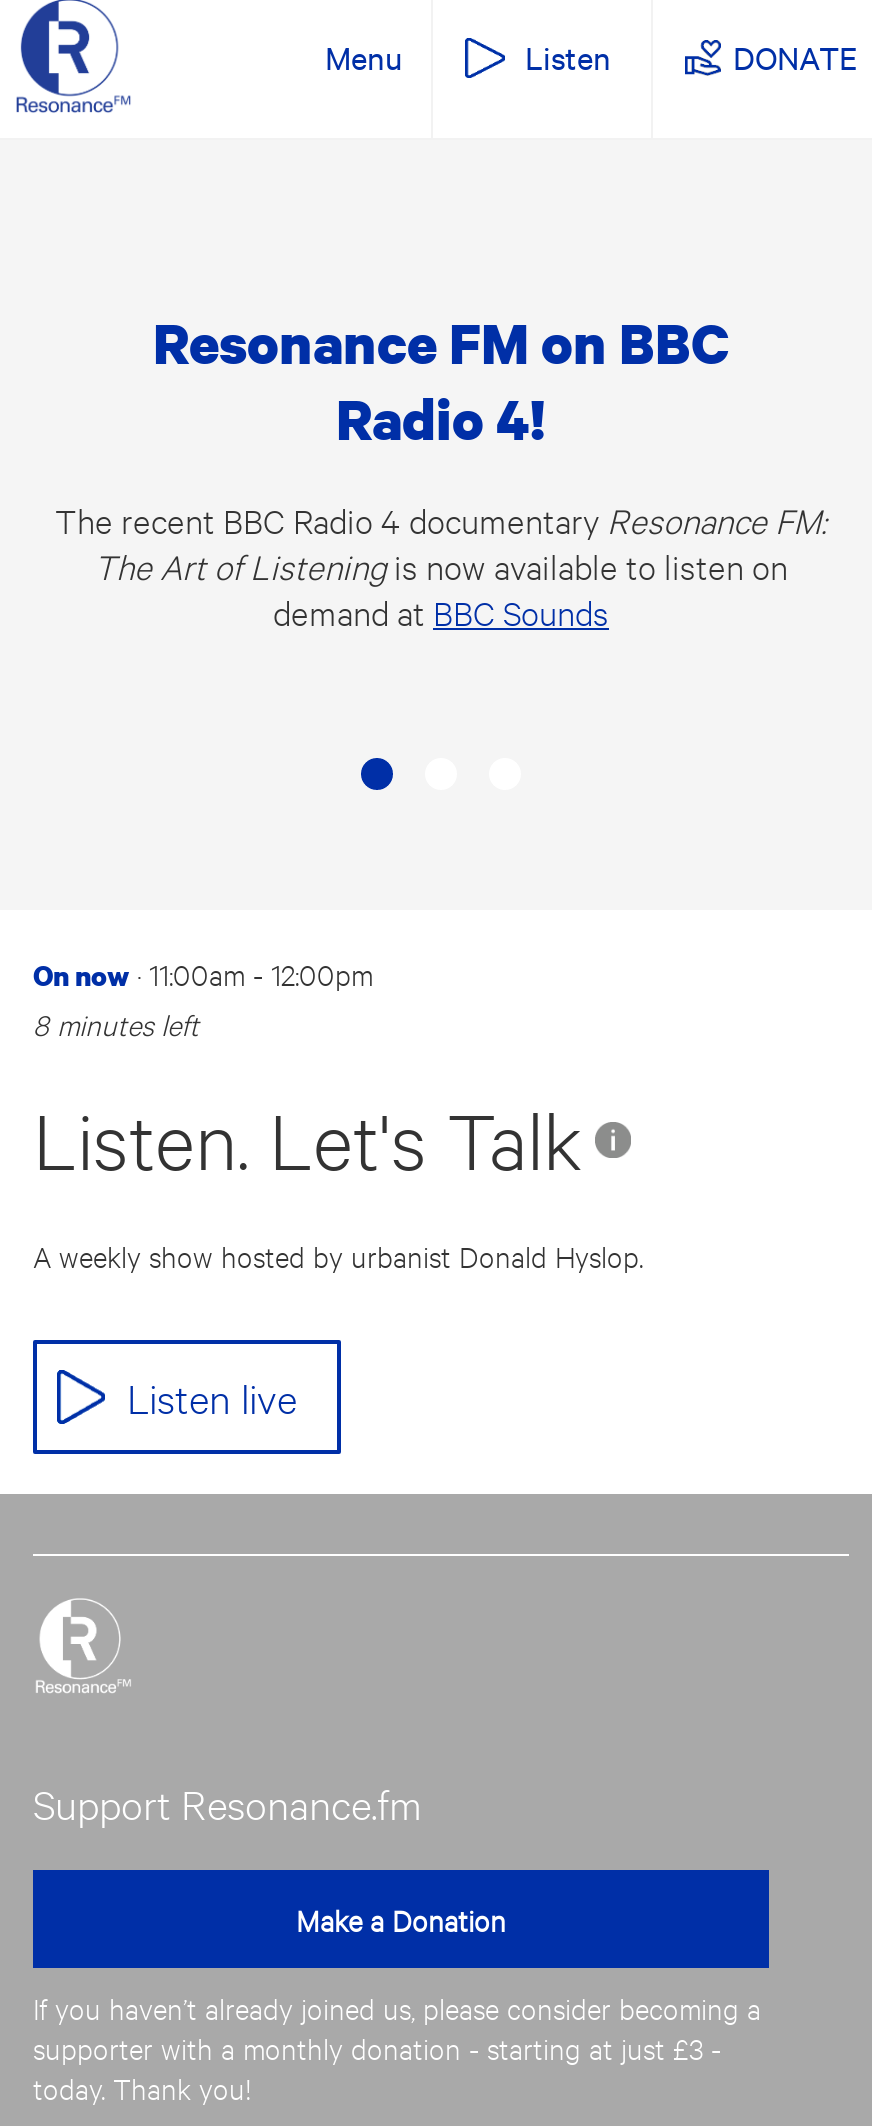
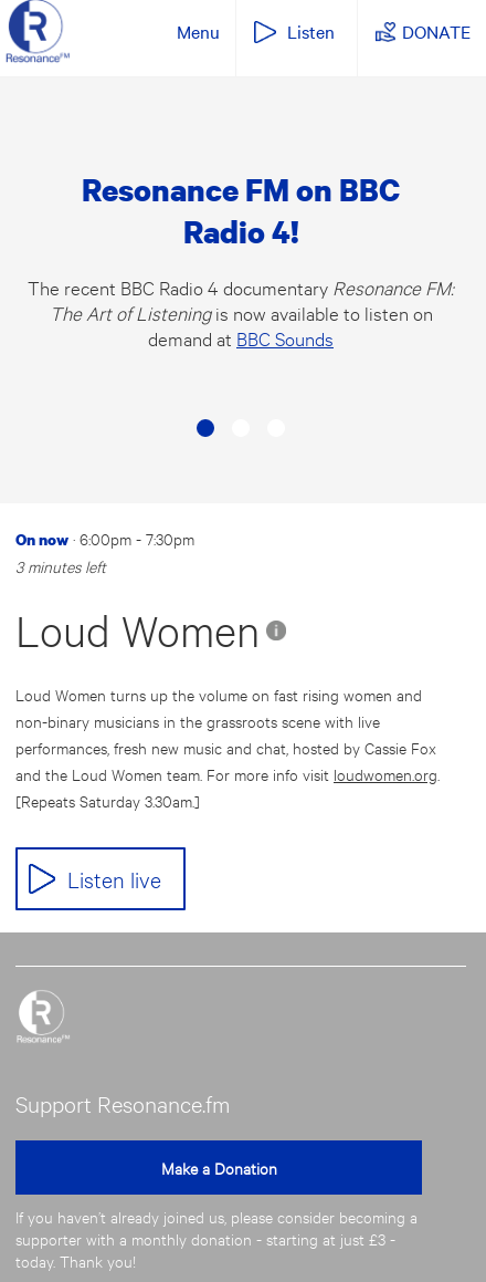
- On now · 11:00am - 12:00pm
- 8 minutes left
+ On now · 6:00pm - 7:30pm
+ 3 minutes left

- Listen. Let's Talk
+ Loud Women

- A weekly show hosted by urbanist Donald Hyslop.
+ Loud Women turns up the volume on fast rising women and
+ non-binary musicians in the grassroots scene with live
+ performances, fresh new music and chat, hosted by Cassie Fox
+ and the Loud Women team. For more info visit loudwomen.org
+ [Repeats Saturday 3.30am.]
